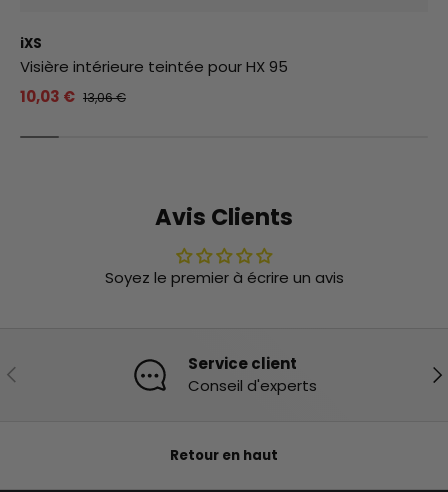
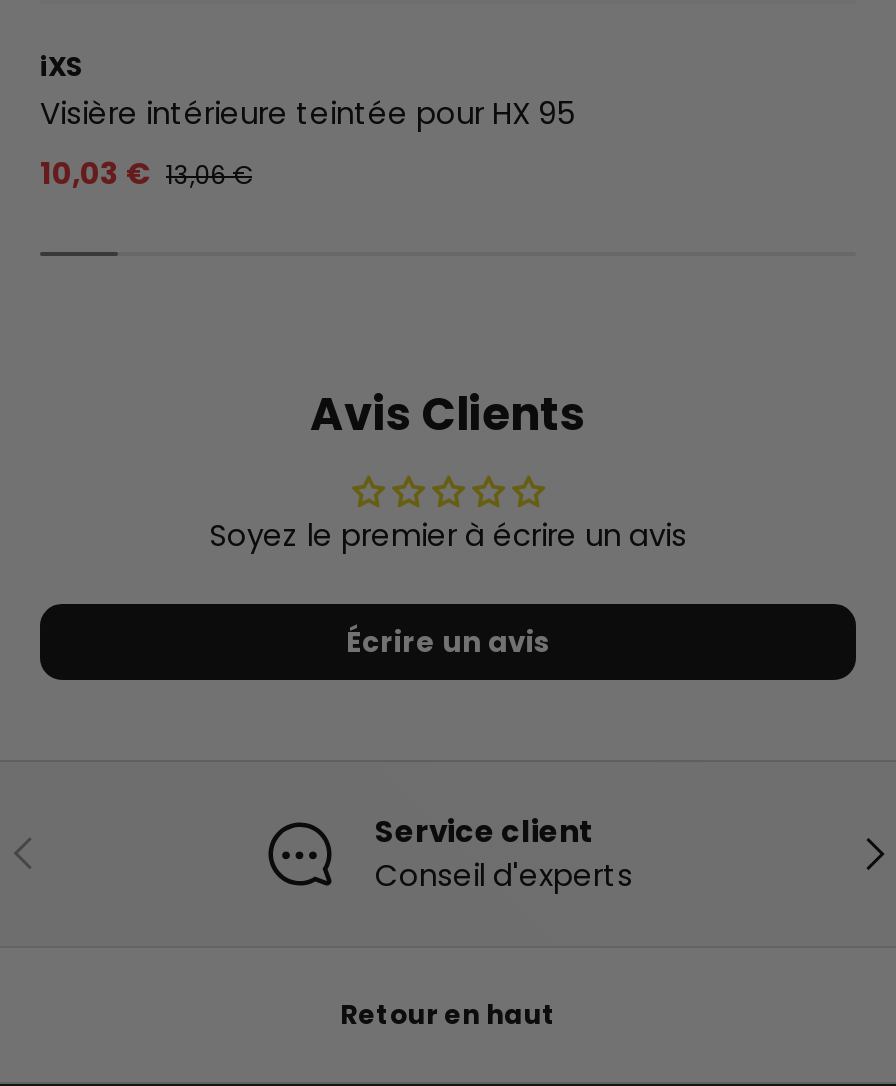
+ Écrire un avis
